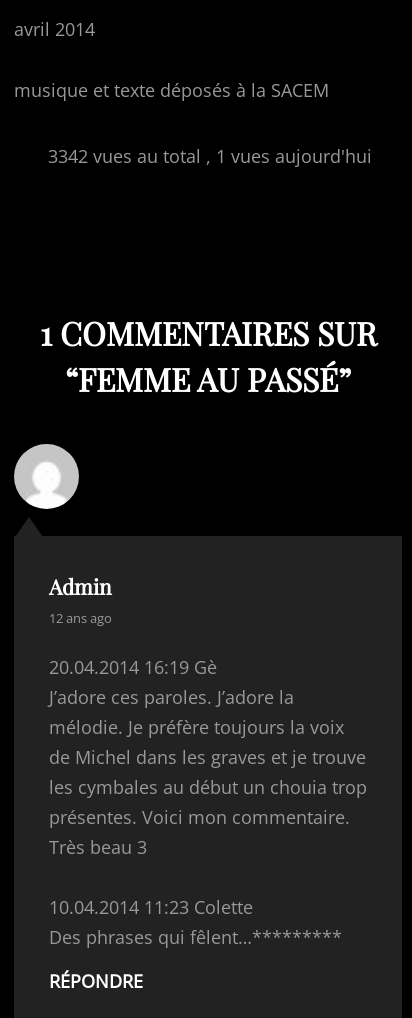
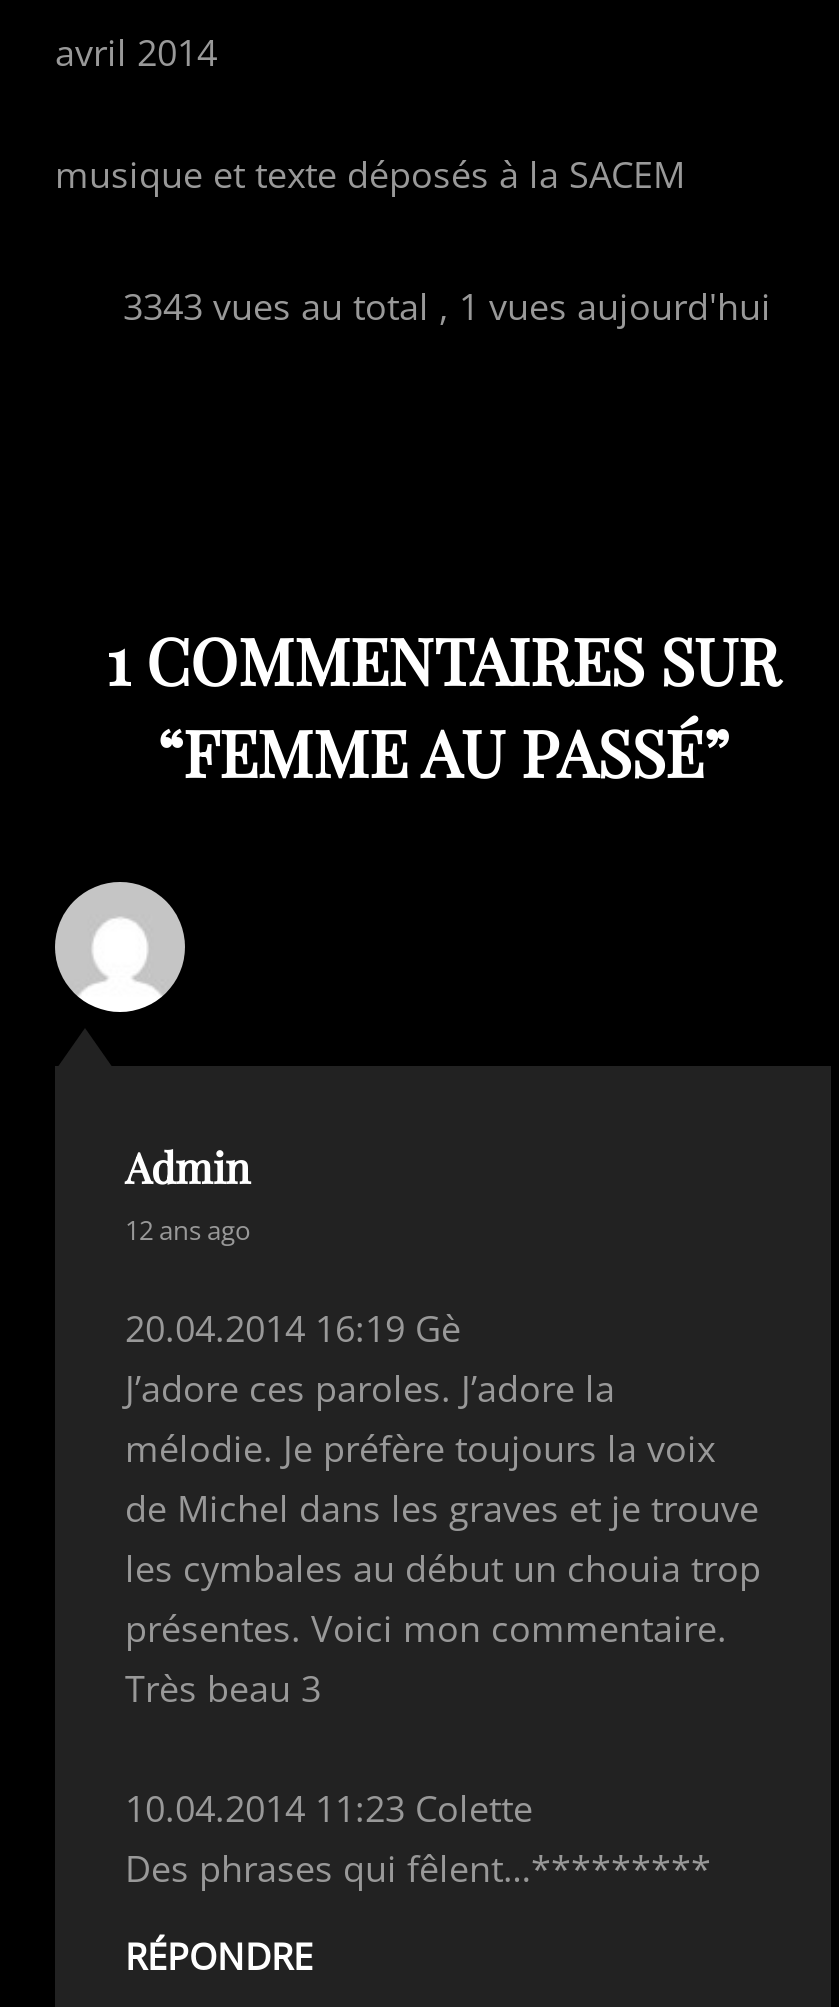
- 3342 vues au total, 1 vues aujourd'hui
+ 3343 vues au total, 1 vues aujourd'hui
